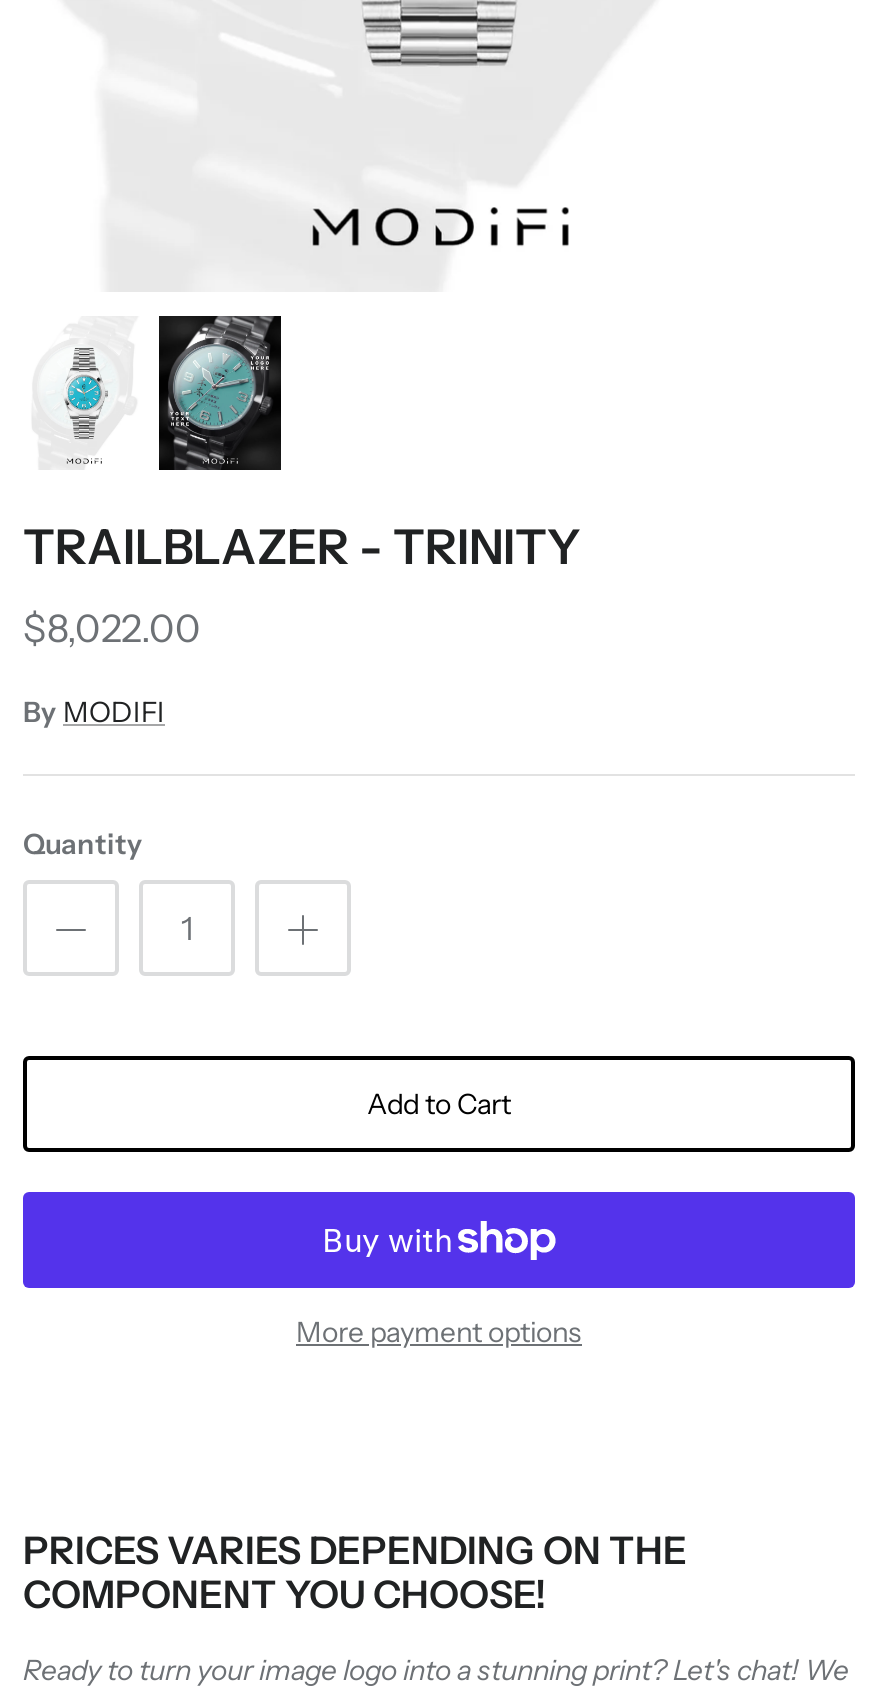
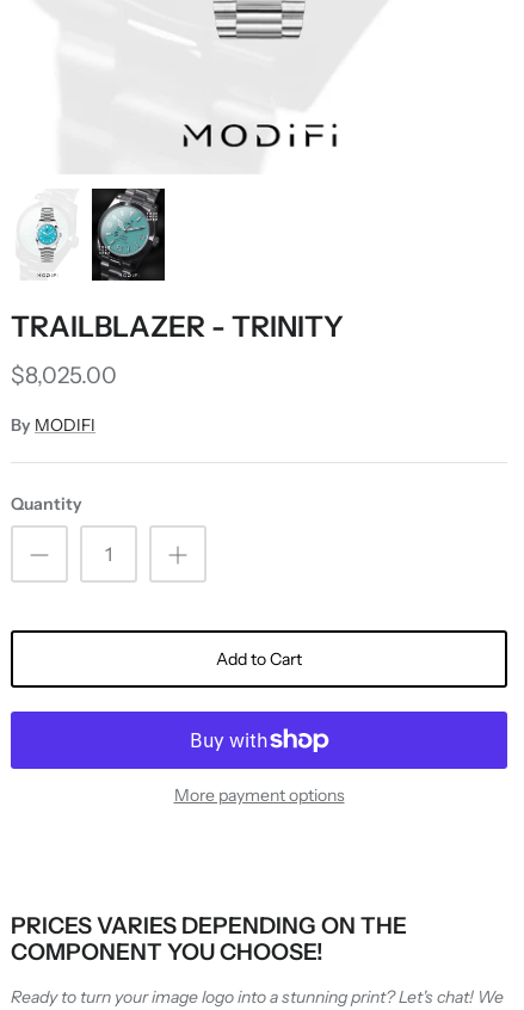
- $8,022.00
+ $8,025.00
